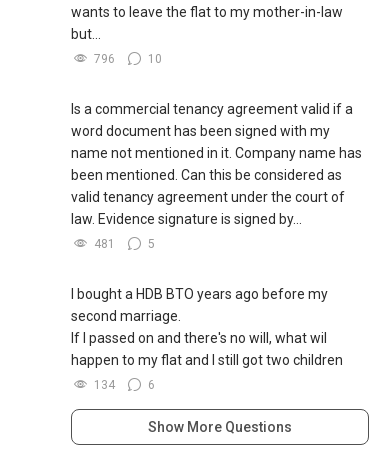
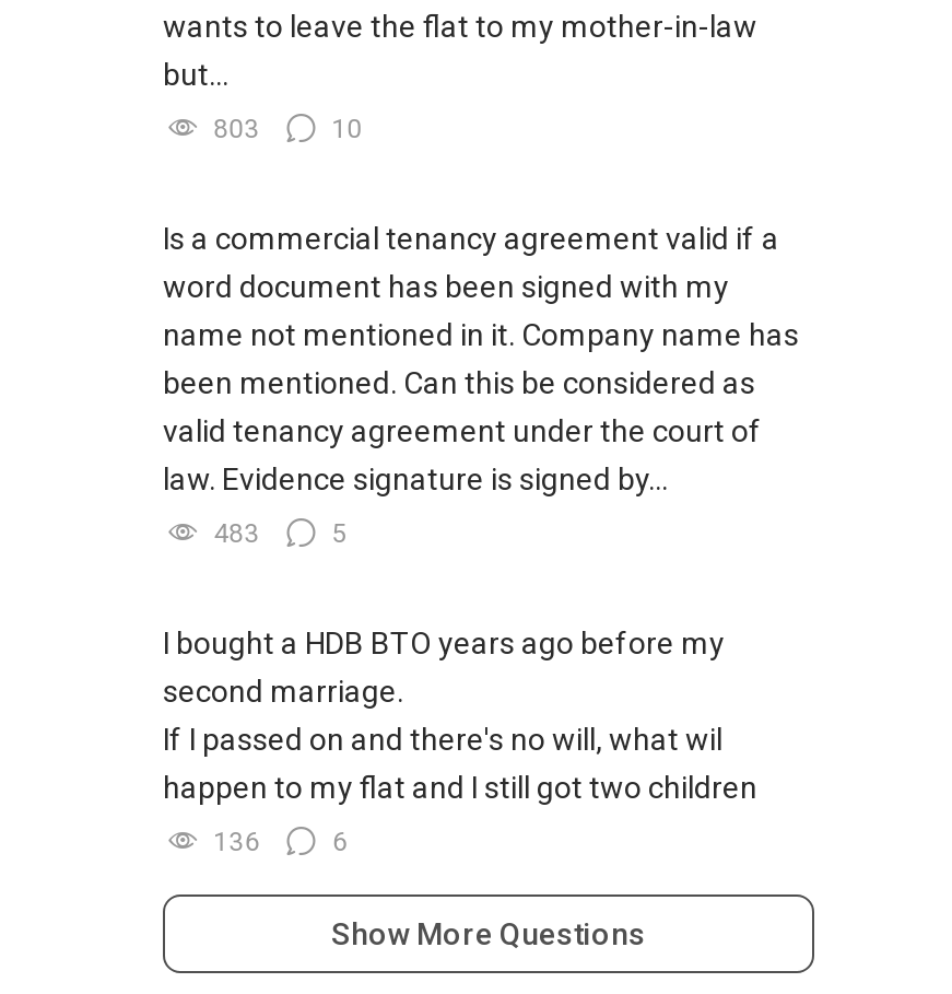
- 796
+ 803

- 481
+ 483

- 134
+ 136
